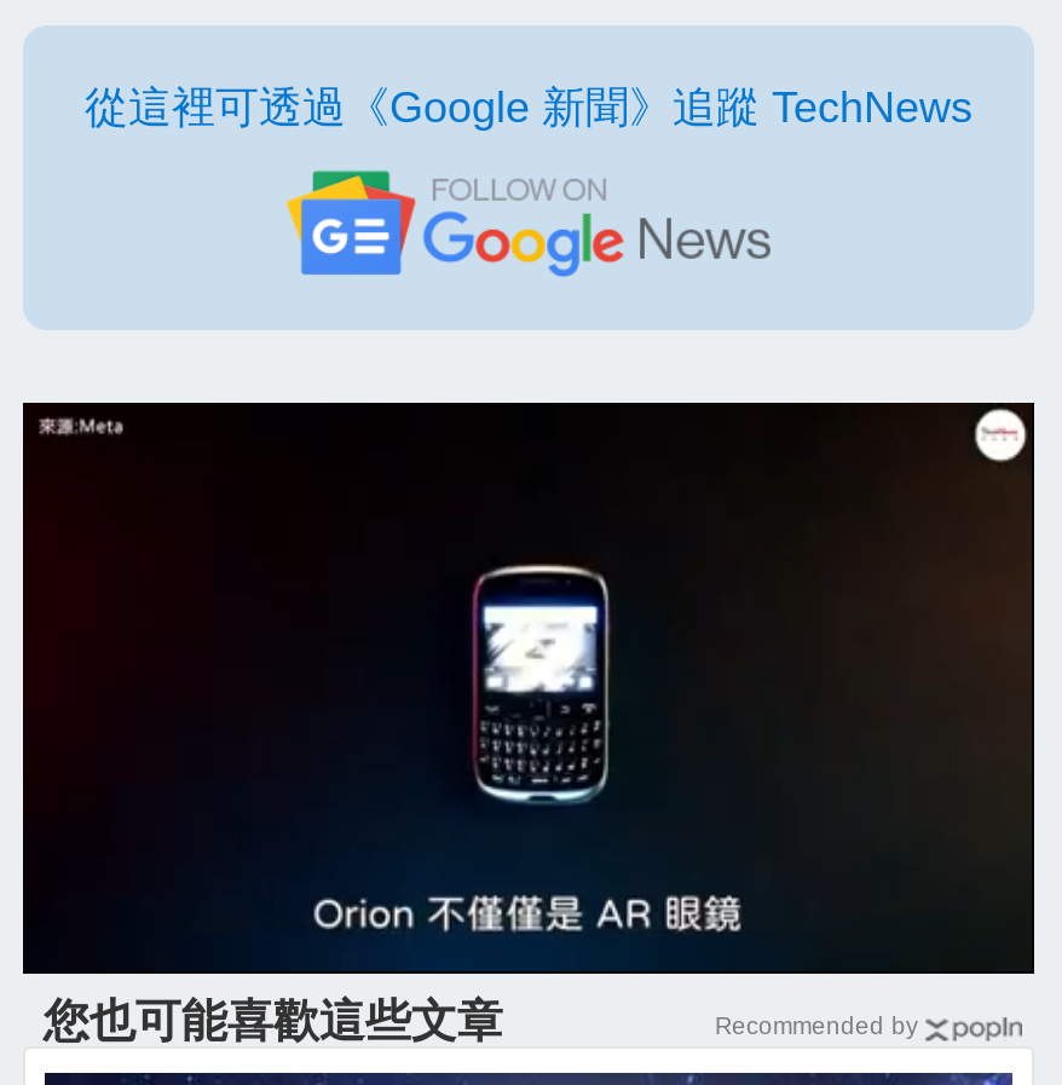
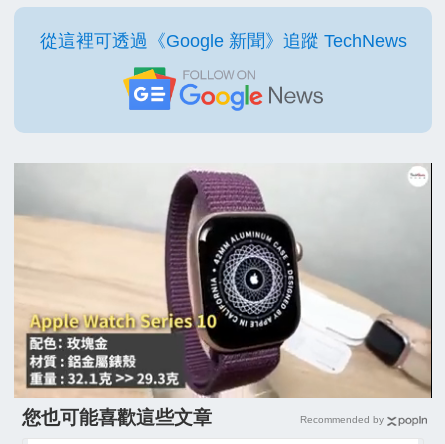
- [image]
+ [image]
